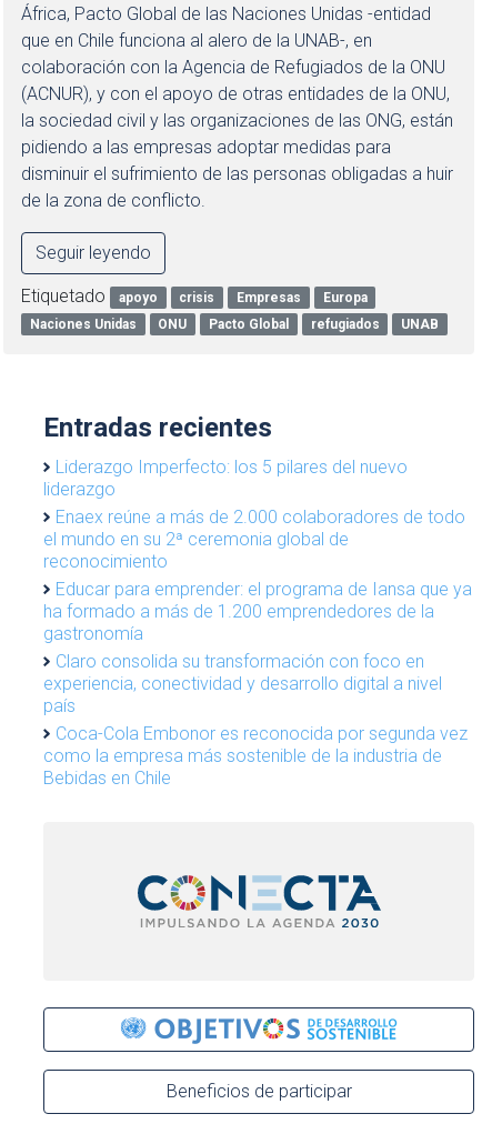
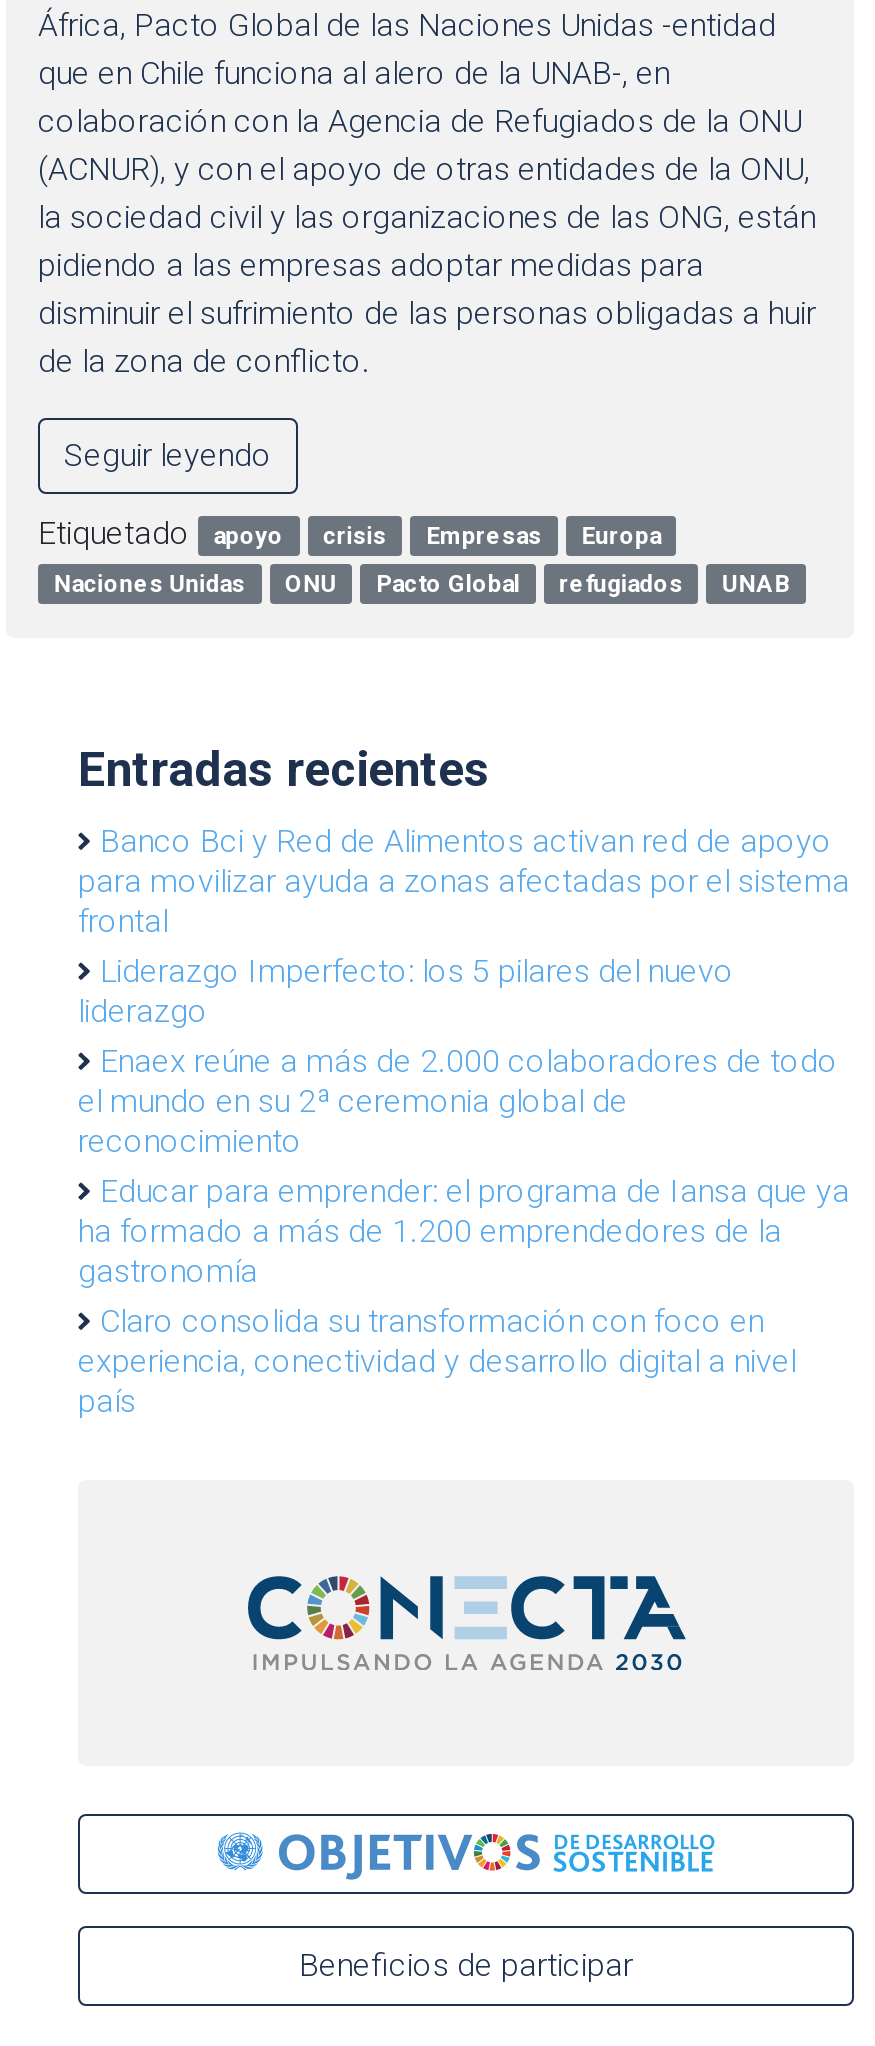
+ Banco Bci y Red de Alimentos activan red de apoyo
+ para movilizar ayuda a zonas afectadas por el sistema
+ frontal

moved down: Liderazgo Imperfecto: los 5 pilares del nuevo | liderazgo | Enaex reúne a más de 2.000 colaboradores de todo | ... | experiencia, conectividad y desarrollo digital a nivel | país

- Coca-Cola Embonor es reconocida por segunda vez
- como la empresa más sostenible de la industria de
- Bebidas en Chile
